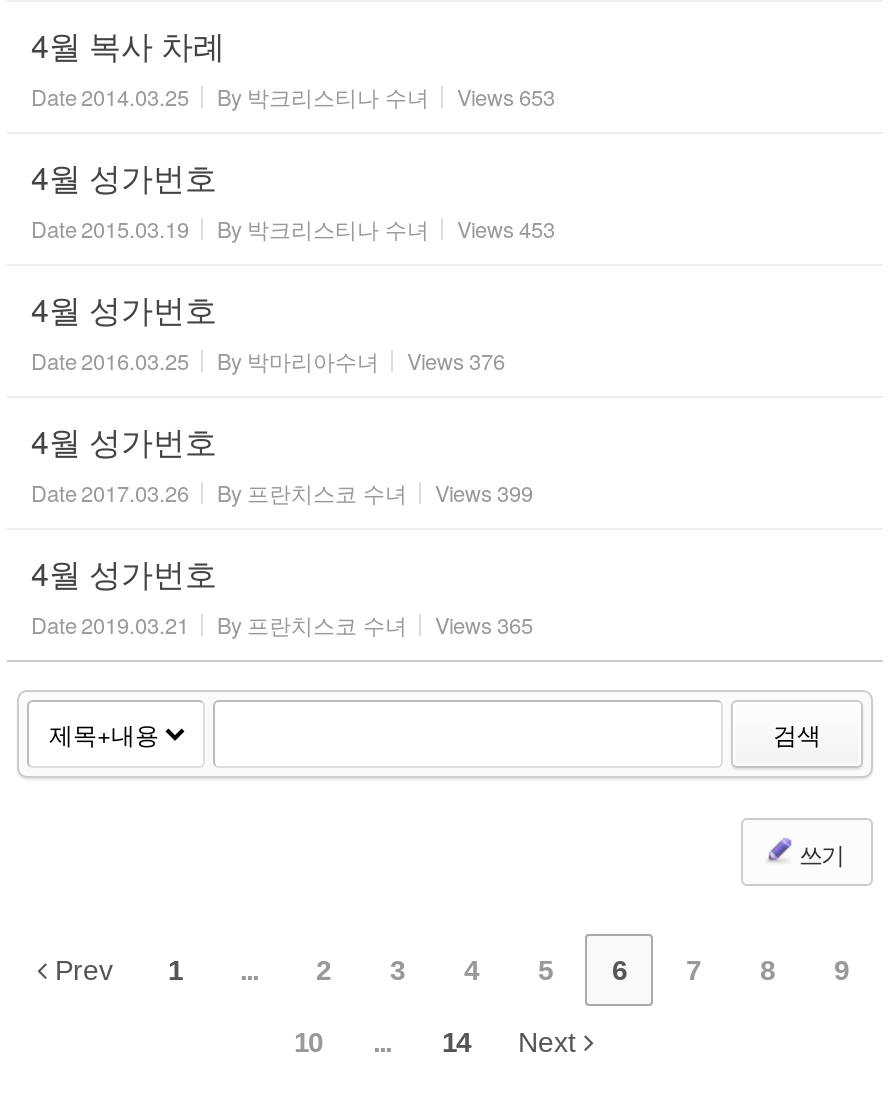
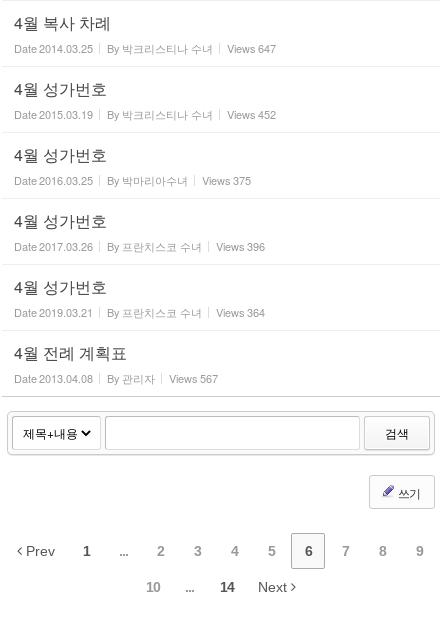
- Date 2014.03.25 By 박크리스티나 수녀 Views 653
+ Date 2014.03.25 By 박크리스티나 수녀 Views 647

- Date 2015.03.19 By 박크리스티나 수녀 Views 453
+ Date 2015.03.19 By 박크리스티나 수녀 Views 452

- Date 2016.03.25 By 박마리아수녀 Views 376
+ Date 2016.03.25 By 박마리아수녀 Views 375

- Date 2017.03.26 By 프란치스코 수녀 Views 399
+ Date 2017.03.26 By 프란치스코 수녀 Views 396

- Views 365
+ Views 364
+ 4월 전례 계획표
+ Date 2013.04.08
+ By 관리자
+ Views 567
